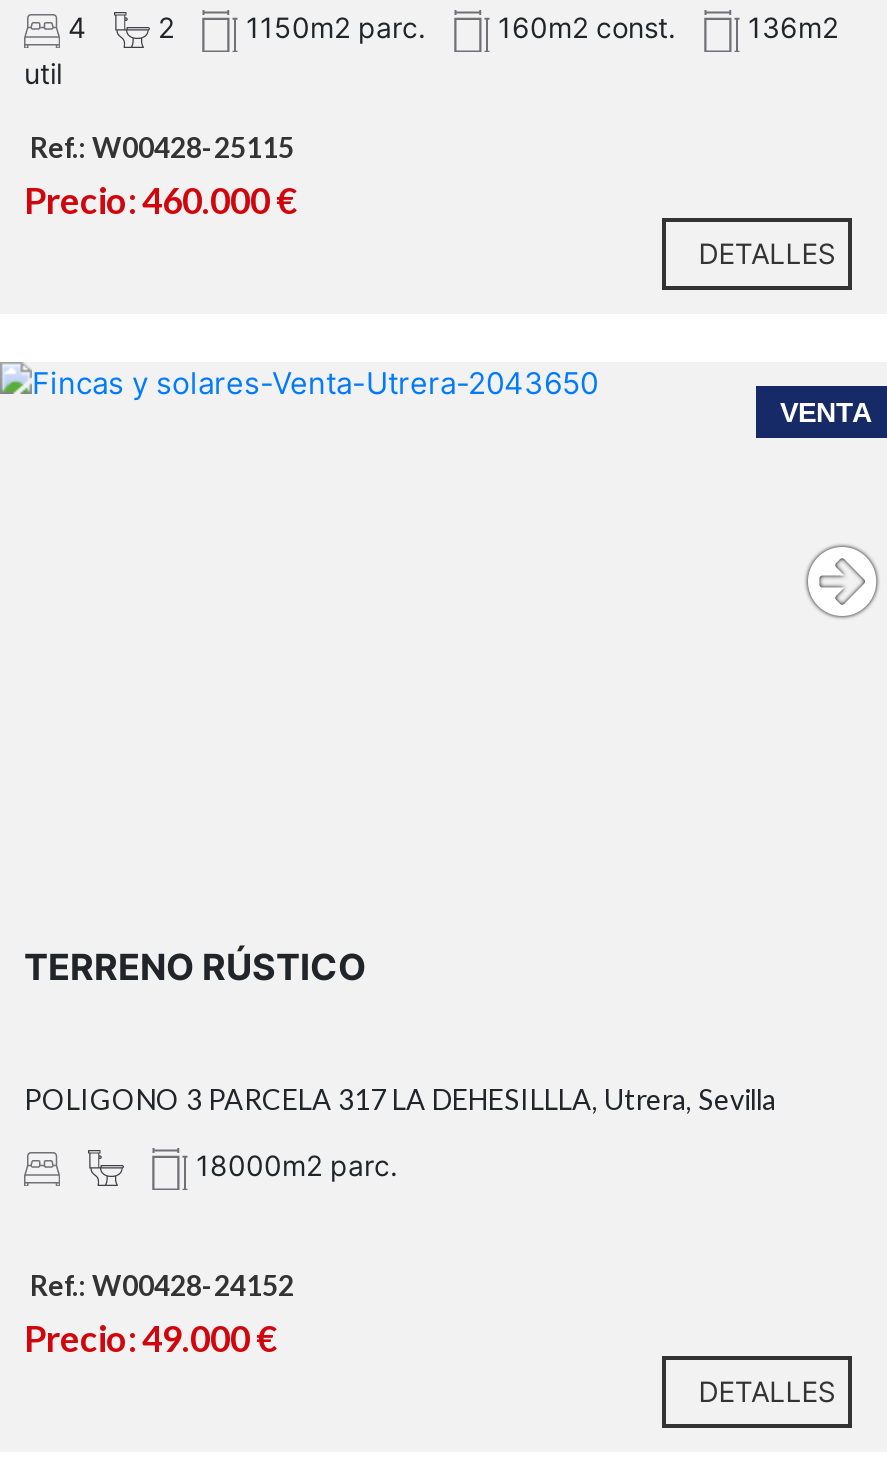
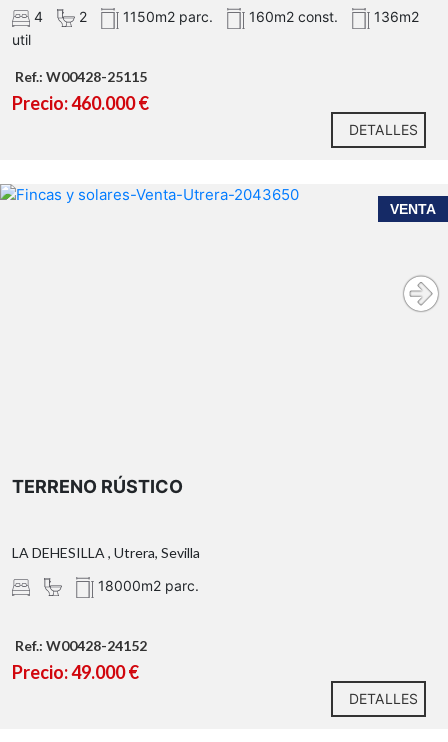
- POLIGONO 3 PARCELA 317 LA DEHESILLLA, Utrera, Sevilla
+ LA DEHESILLA , Utrera, Sevilla
